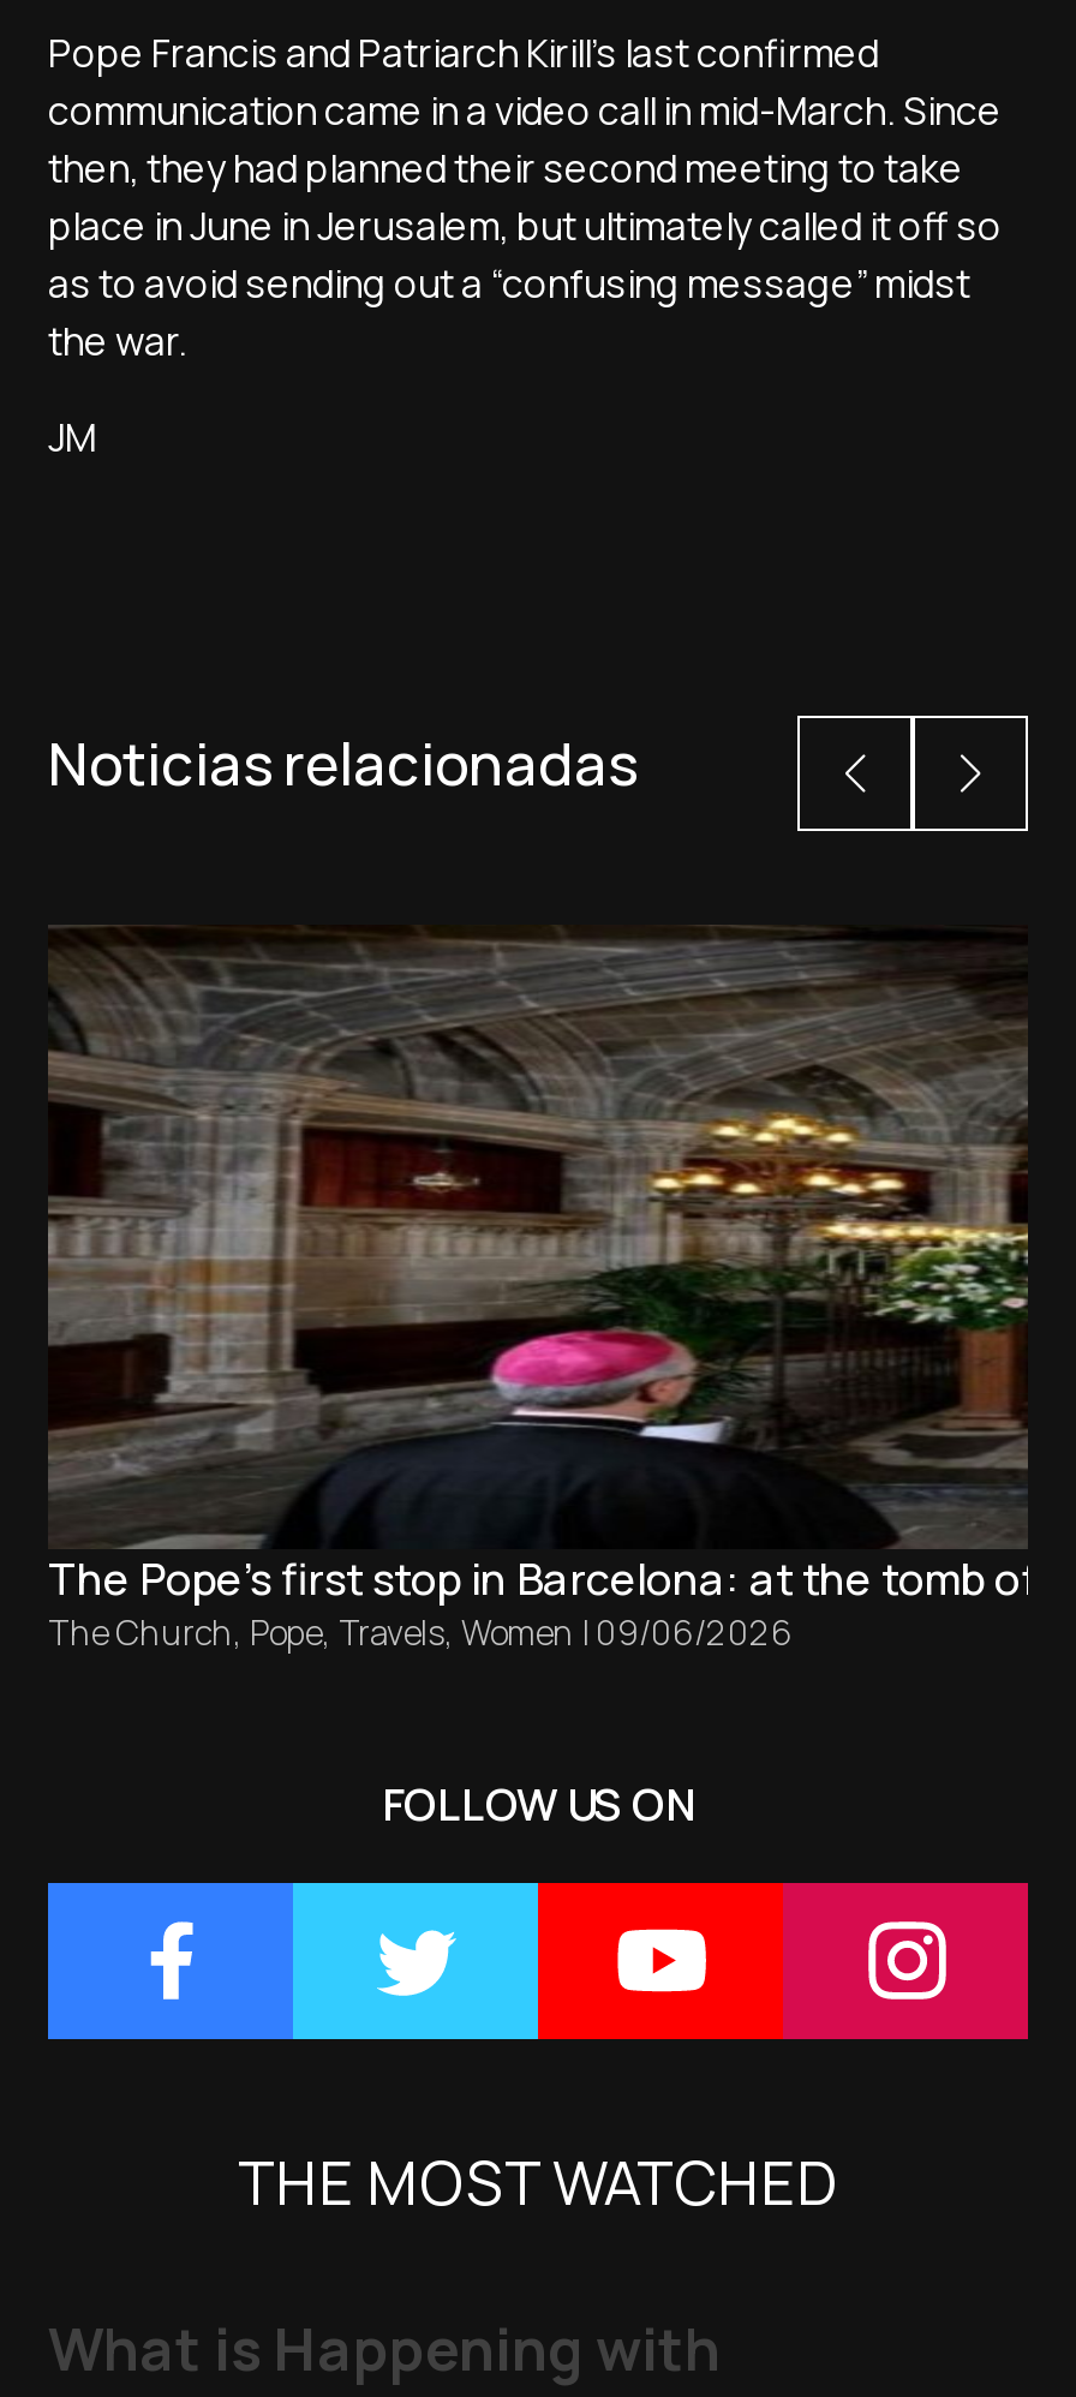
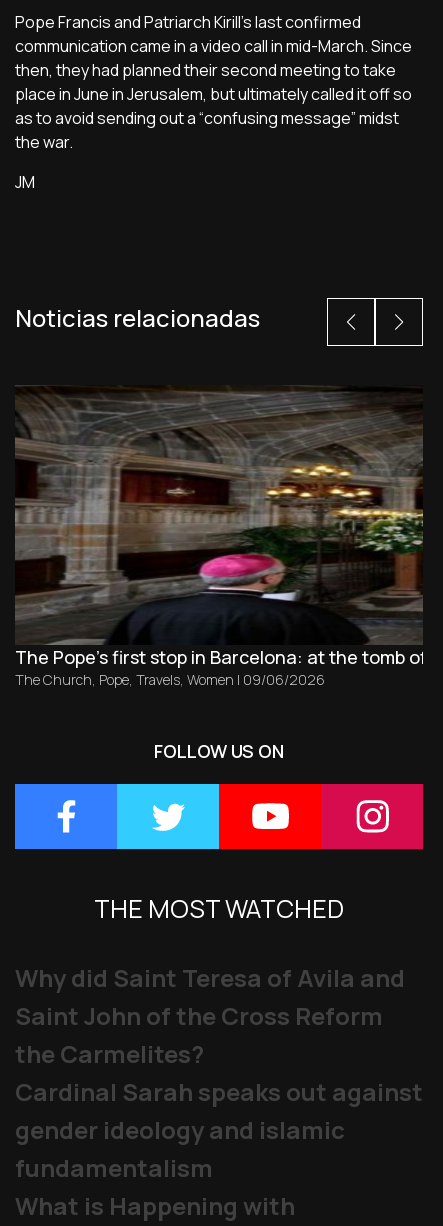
+ Why did Saint Teresa of Avila and
+ Saint John of the Cross Reform
+ the Carmelites?
+ Cardinal Sarah speaks out against
+ gender ideology and islamic
+ fundamentalism
